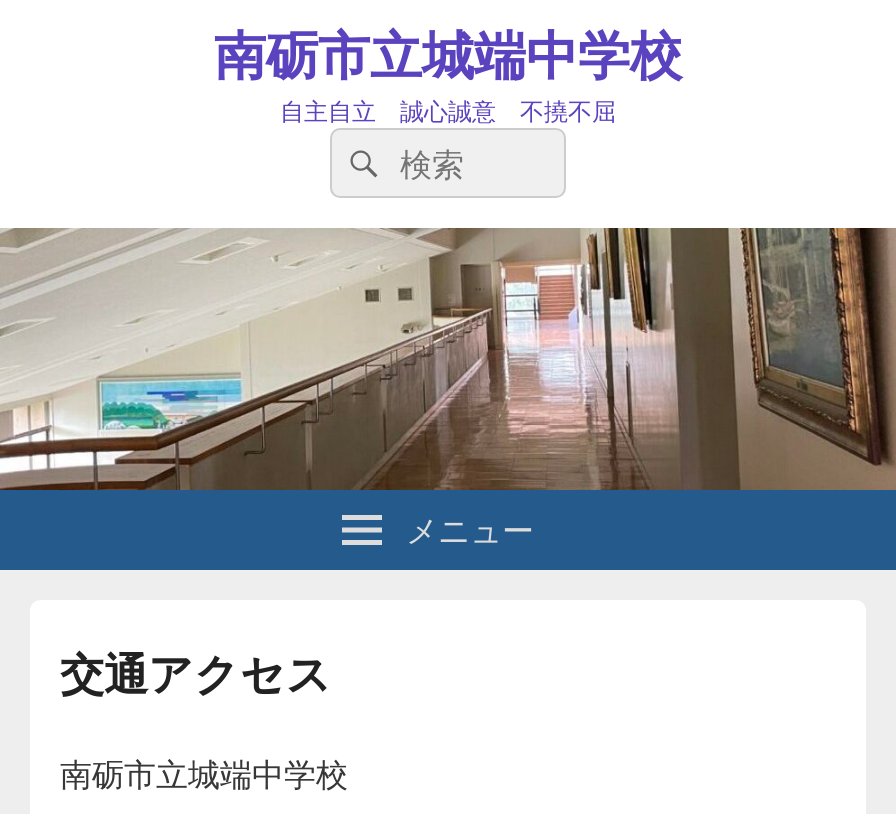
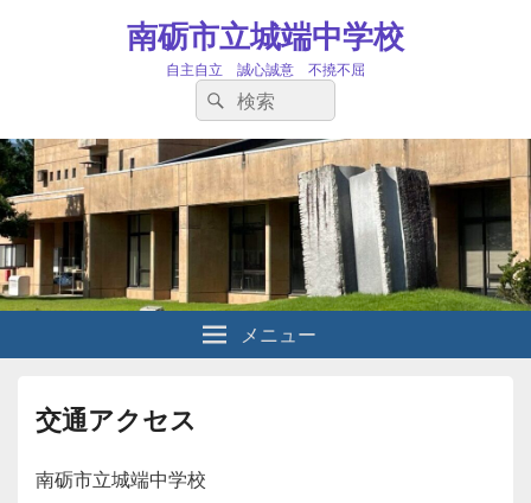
- [image]
+ [image]
